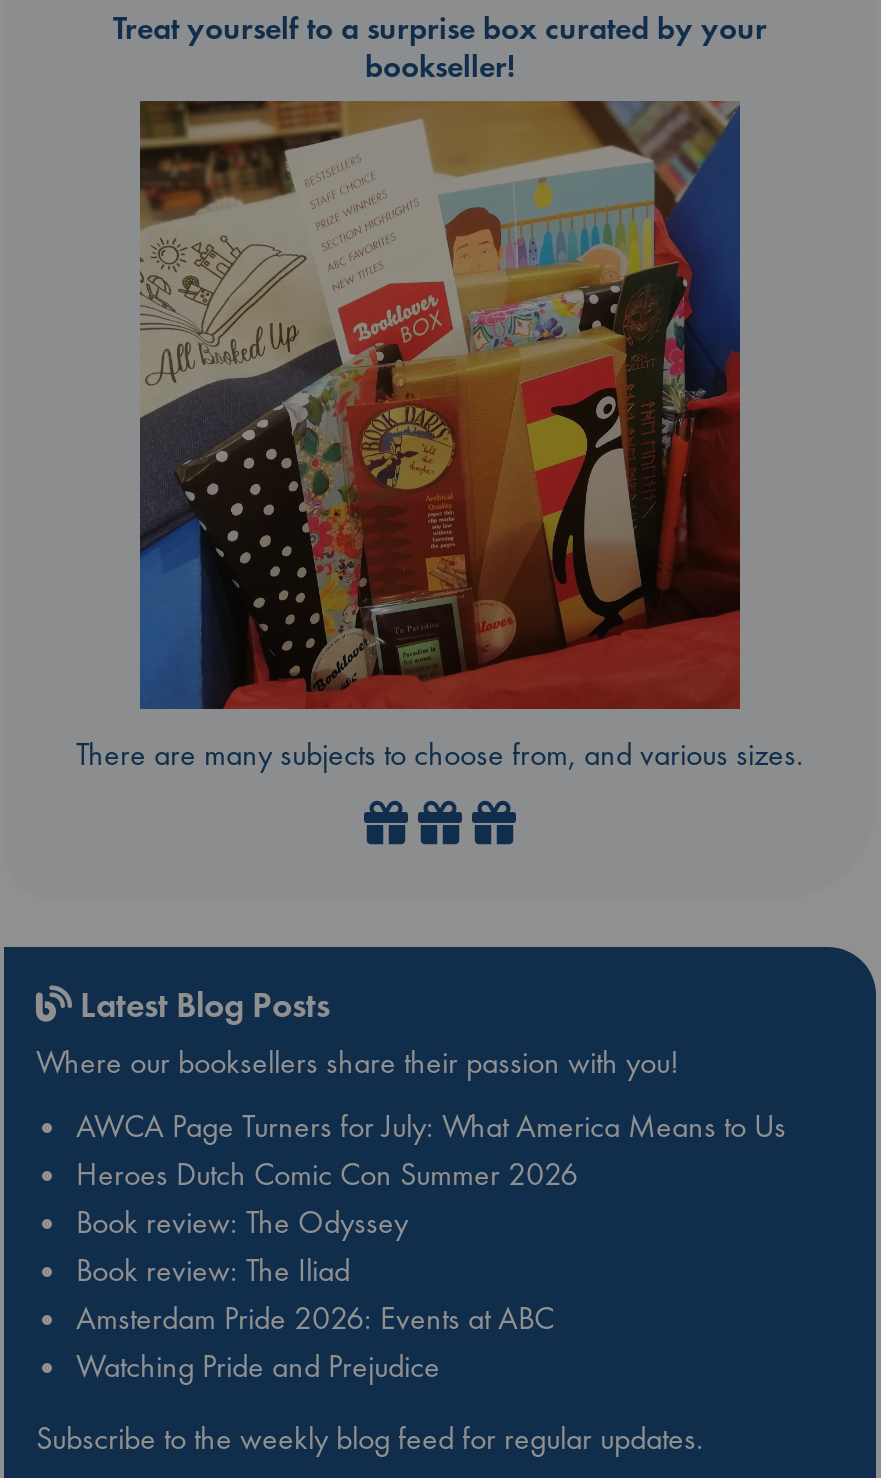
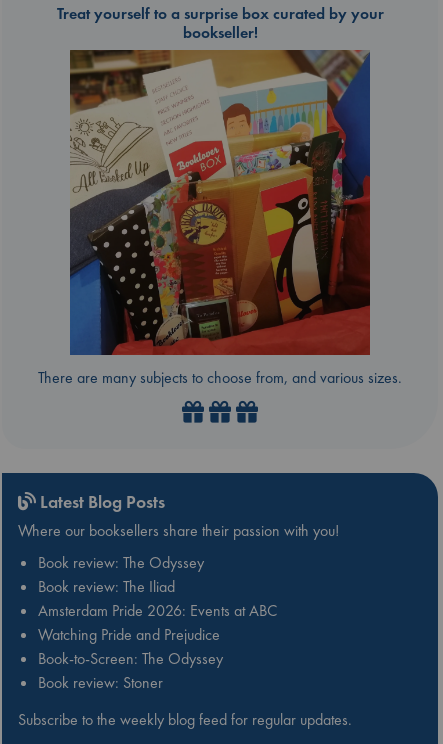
- AWCA Page Turners for July: What America Means to Us
- Heroes Dutch Comic Con Summer 2026

moved up: Book review: The Odyssey | Book review: The Iliad | Amsterdam Pride 2026: Events at ABC | Watching Pride and Prejudice

+ Book-to-Screen: The Odyssey
+ Book review: Stoner
